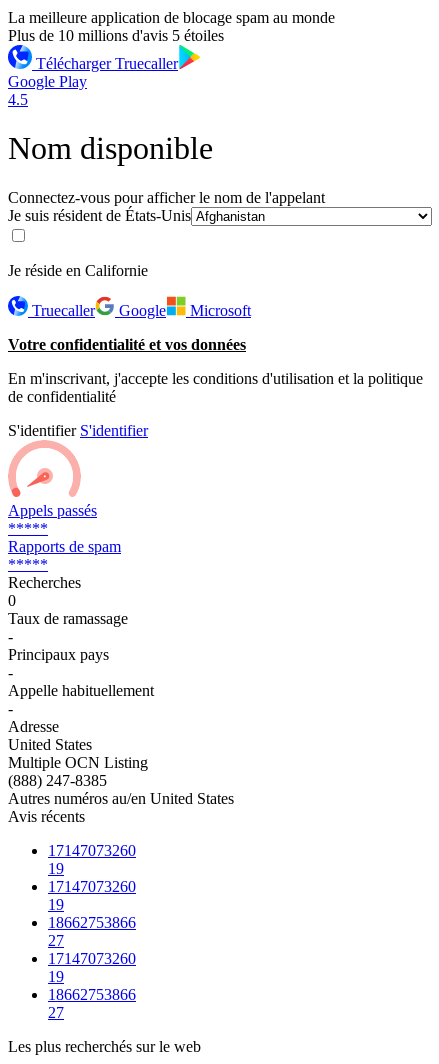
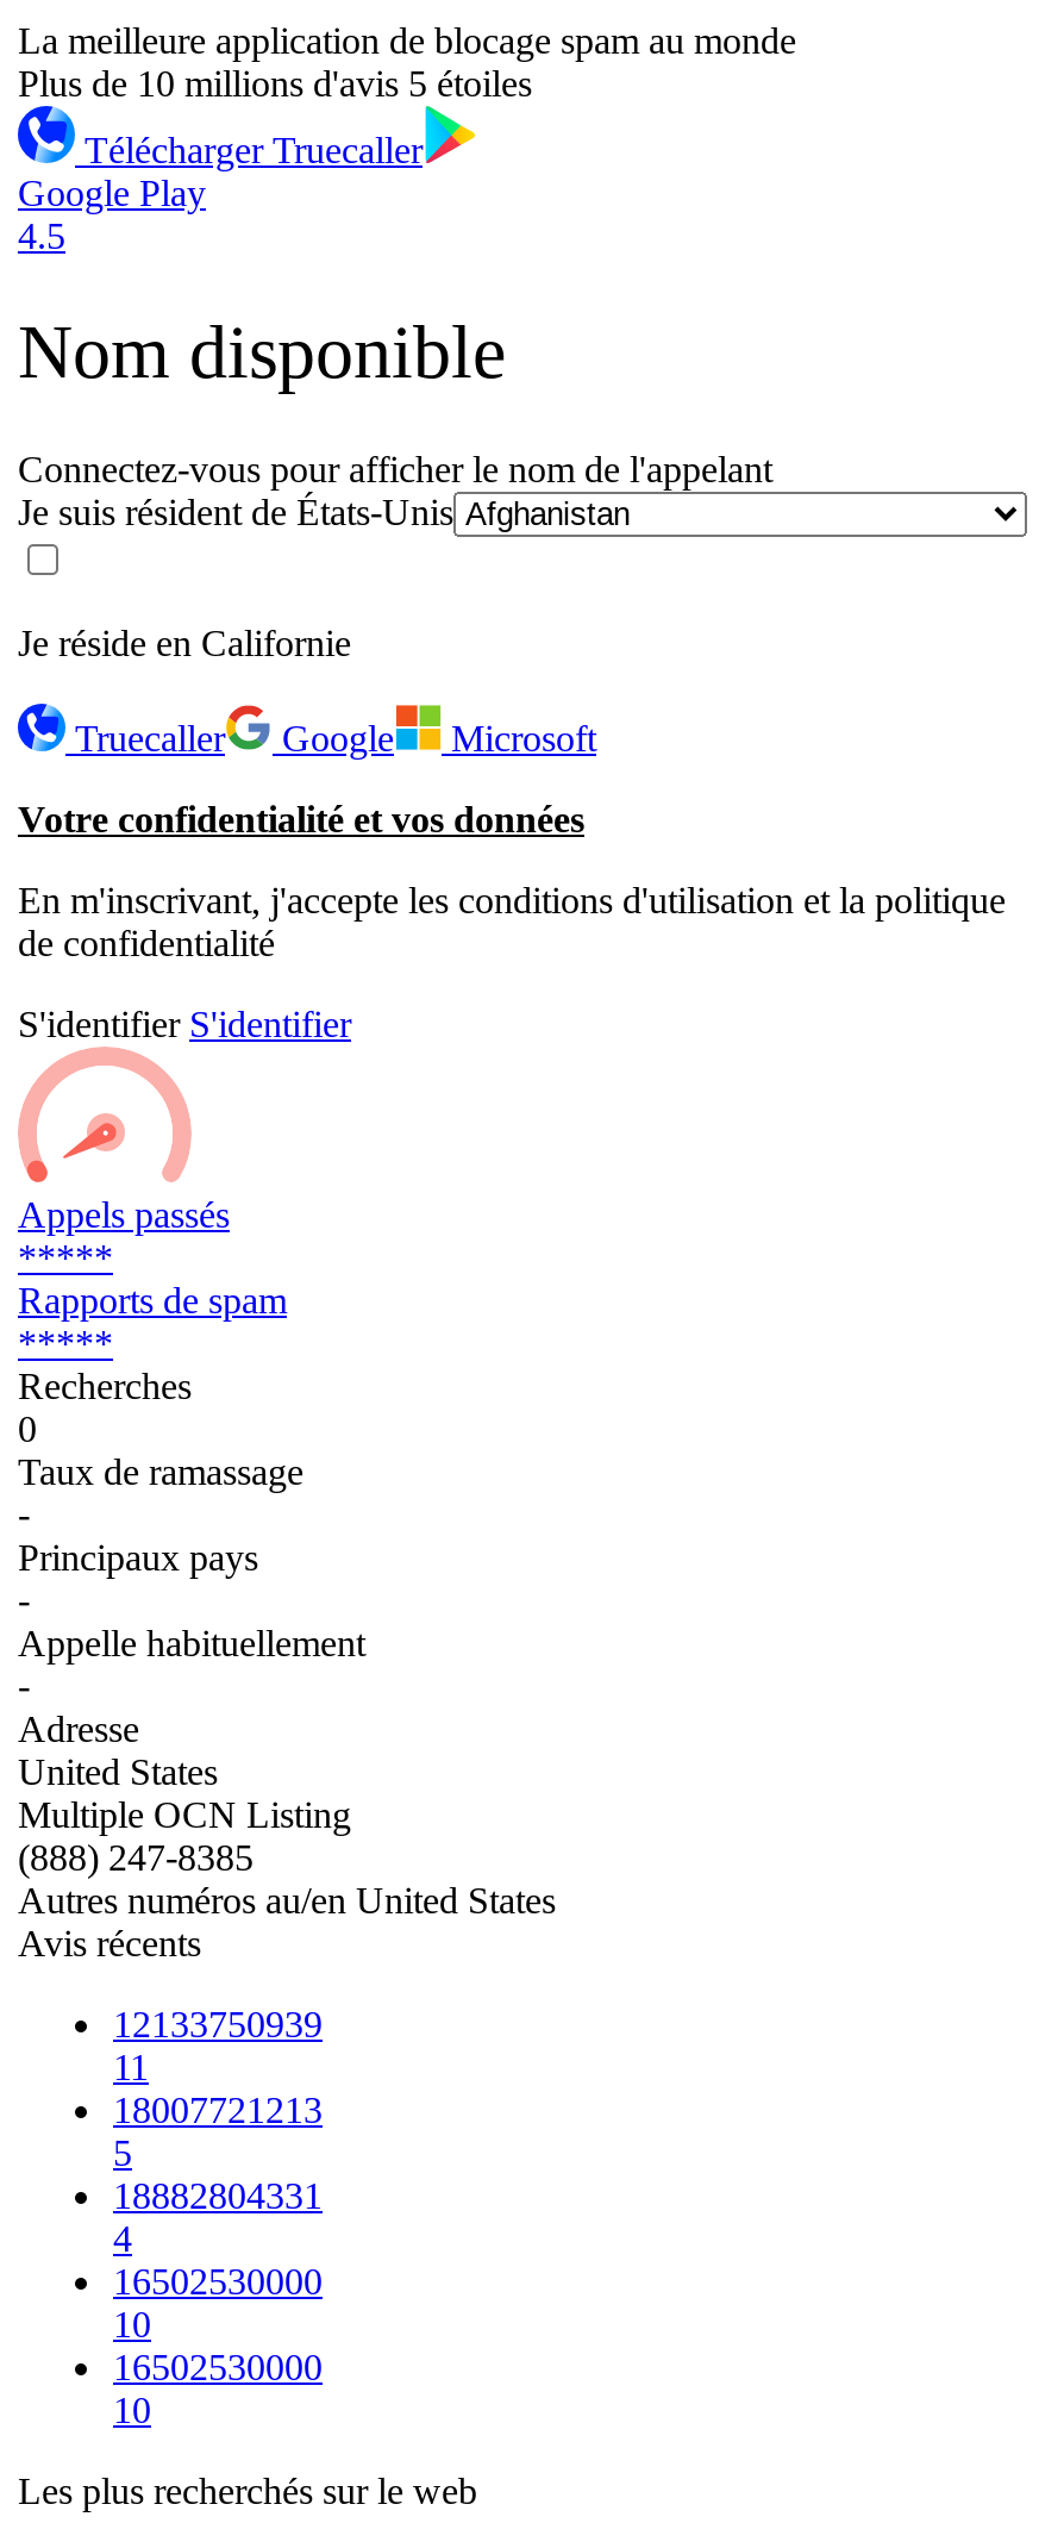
- 17147073260
+ 12133750939

- 19
+ 11

- 17147073260
+ 18007721213

- 19
+ 5

- 18662753866
+ 18882804331

- 27
+ 4

- 17147073260
+ 16502530000

- 19
+ 10

- 18662753866
+ 16502530000

- 27
+ 10
